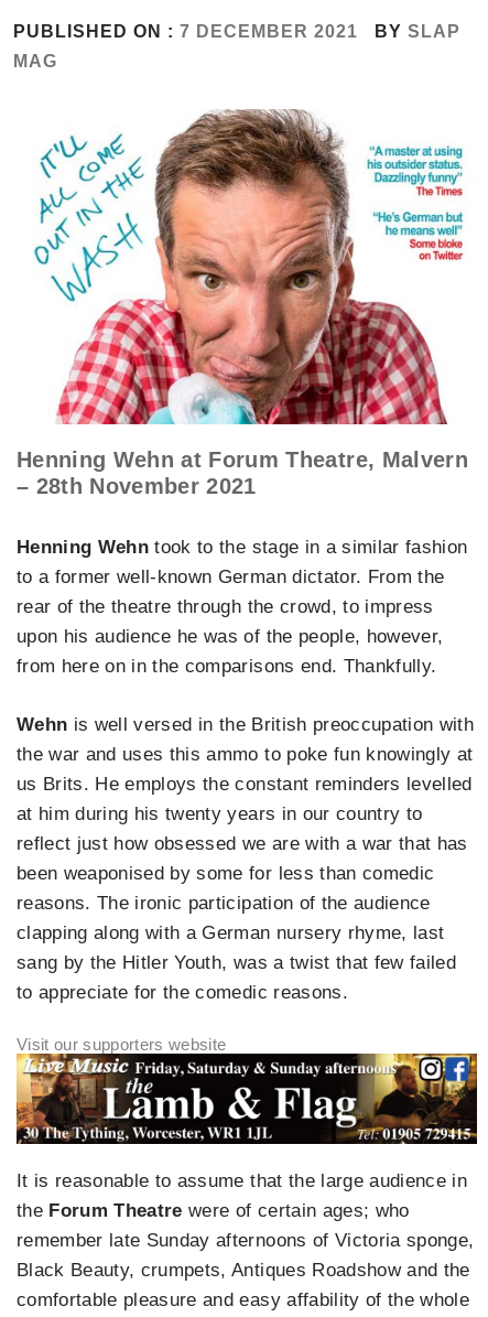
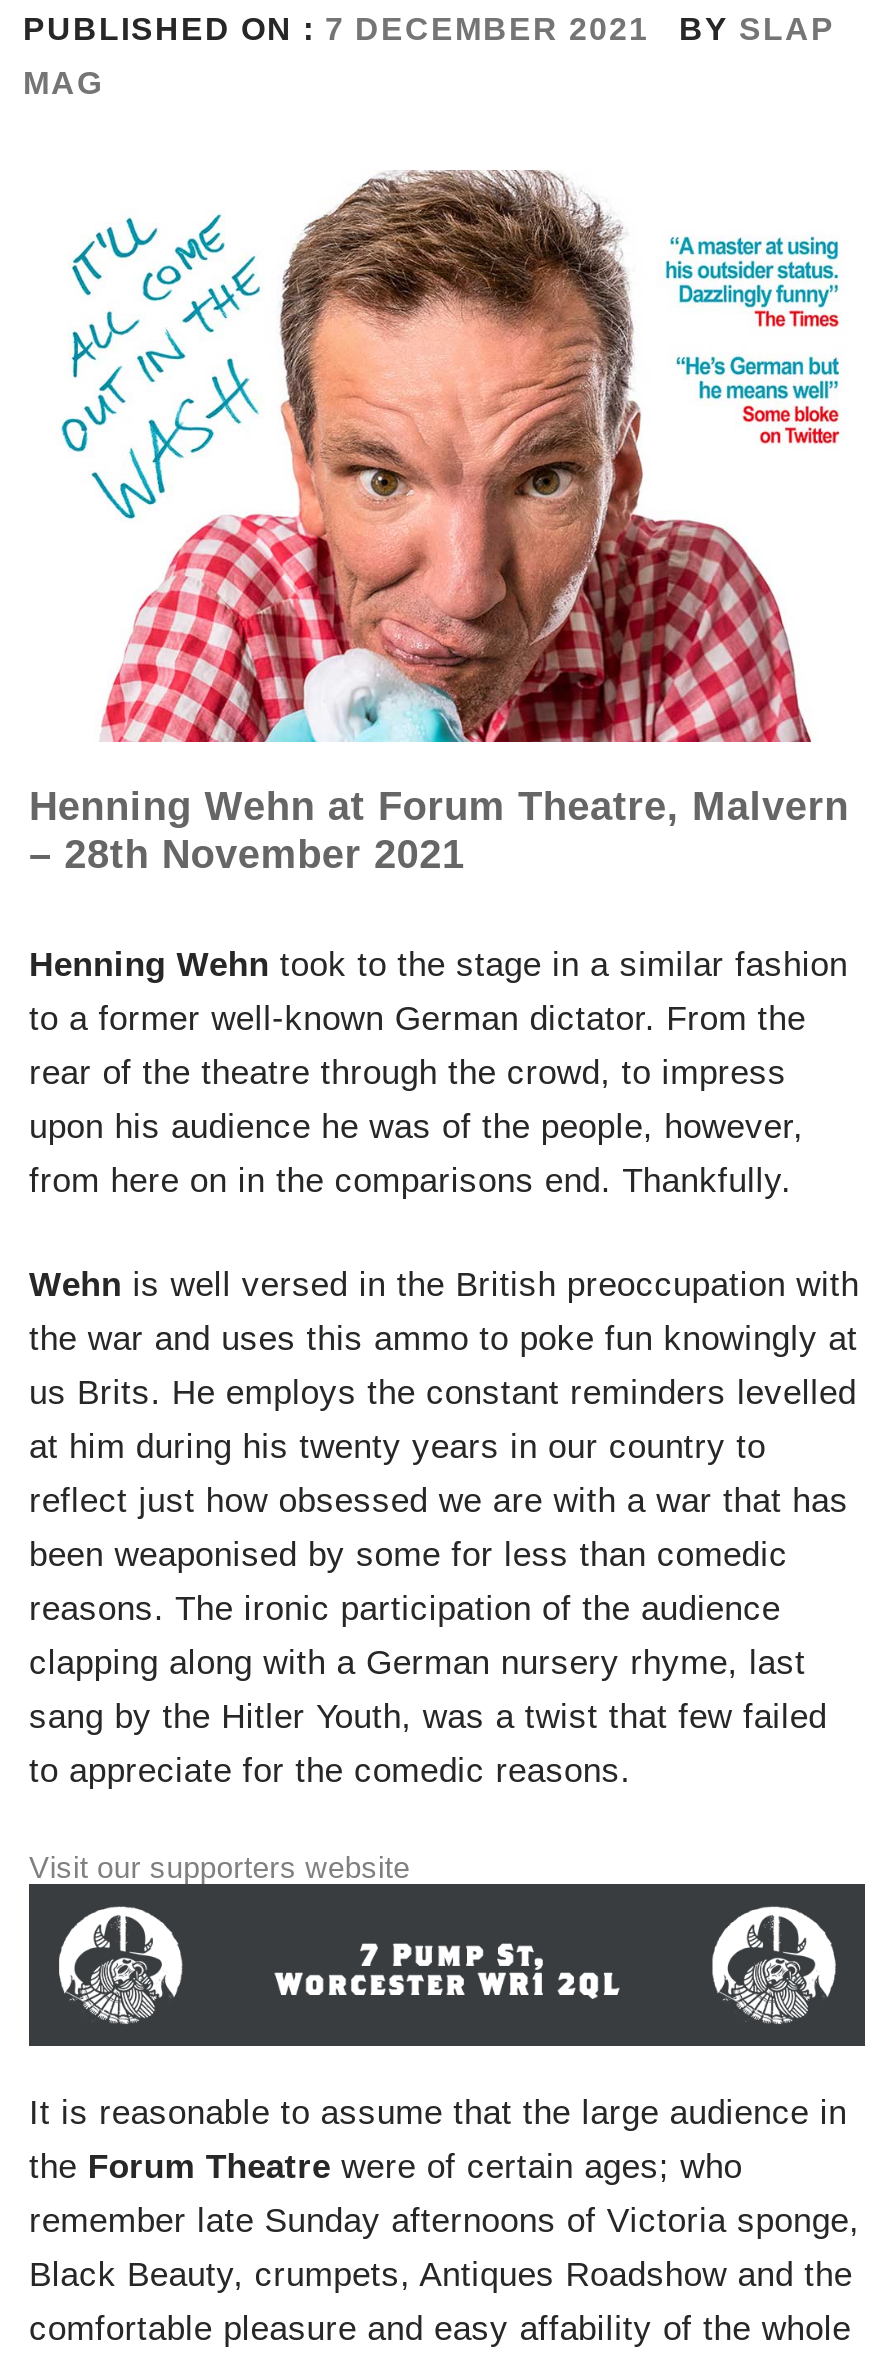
- [image]
+ [image]
